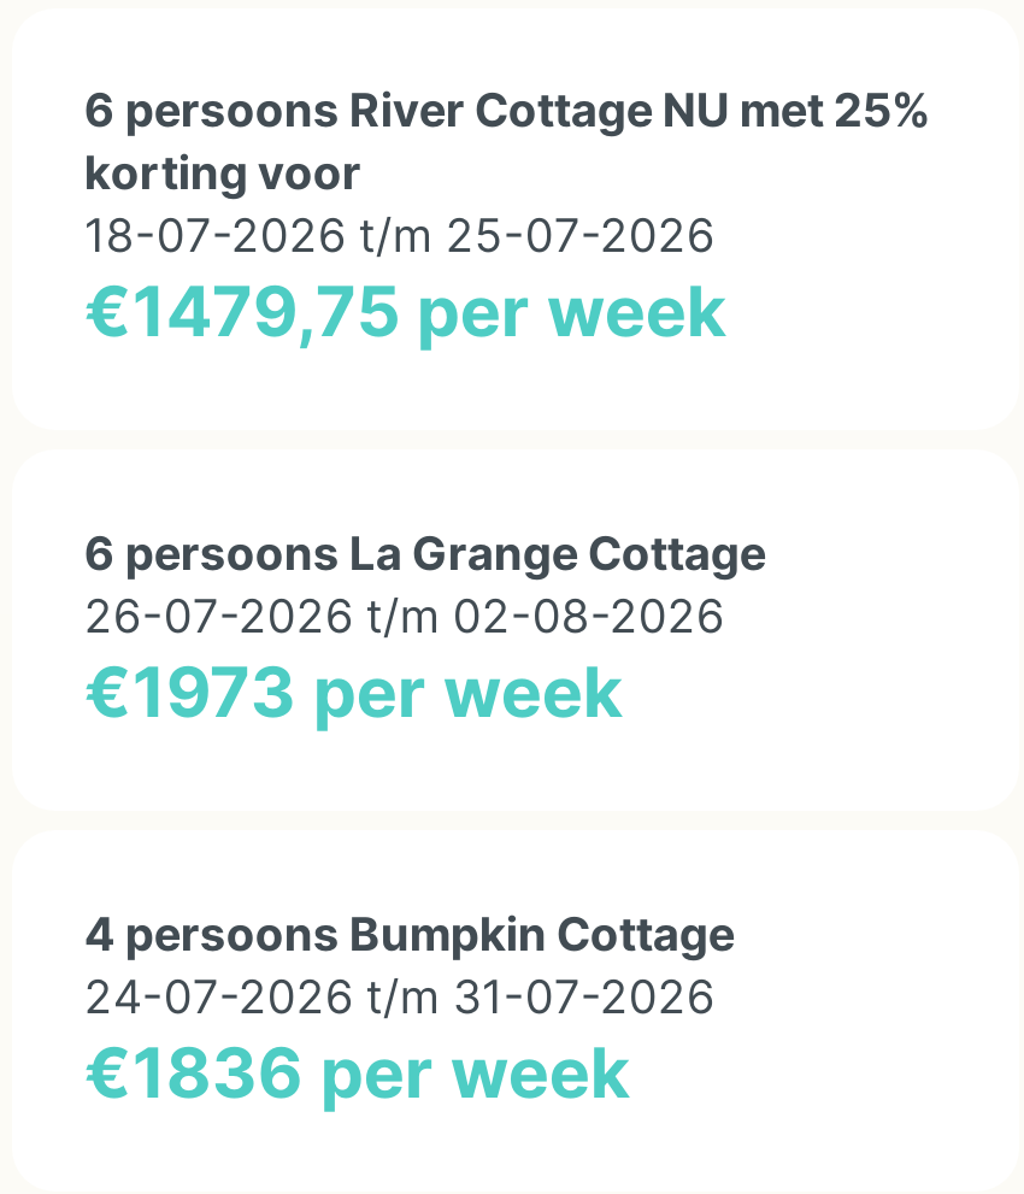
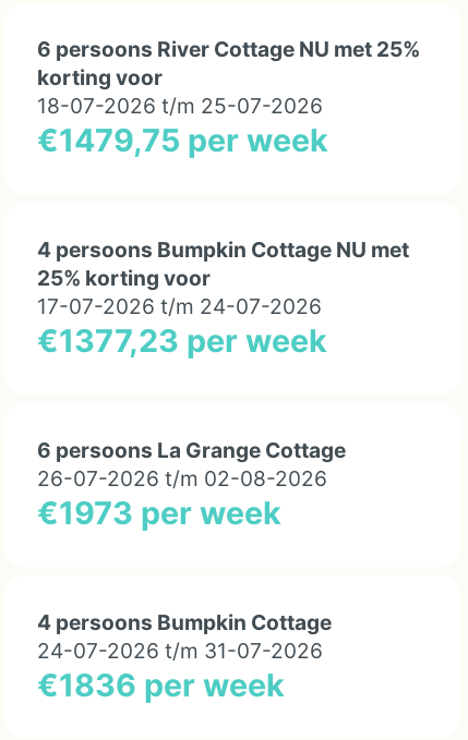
+ 4 persoons Bumpkin Cottage NU met
+ 25% korting voor
+ 17-07-2026 t/m 24-07-2026
+ €1377,23 per week
